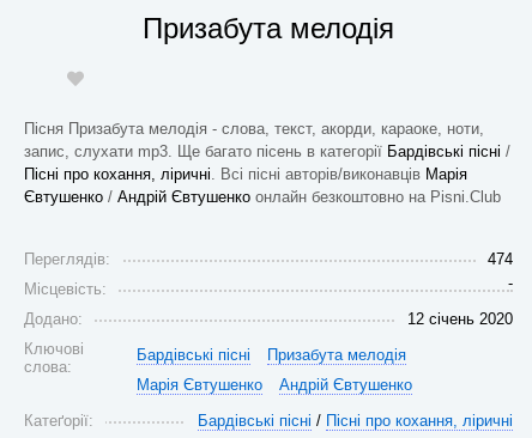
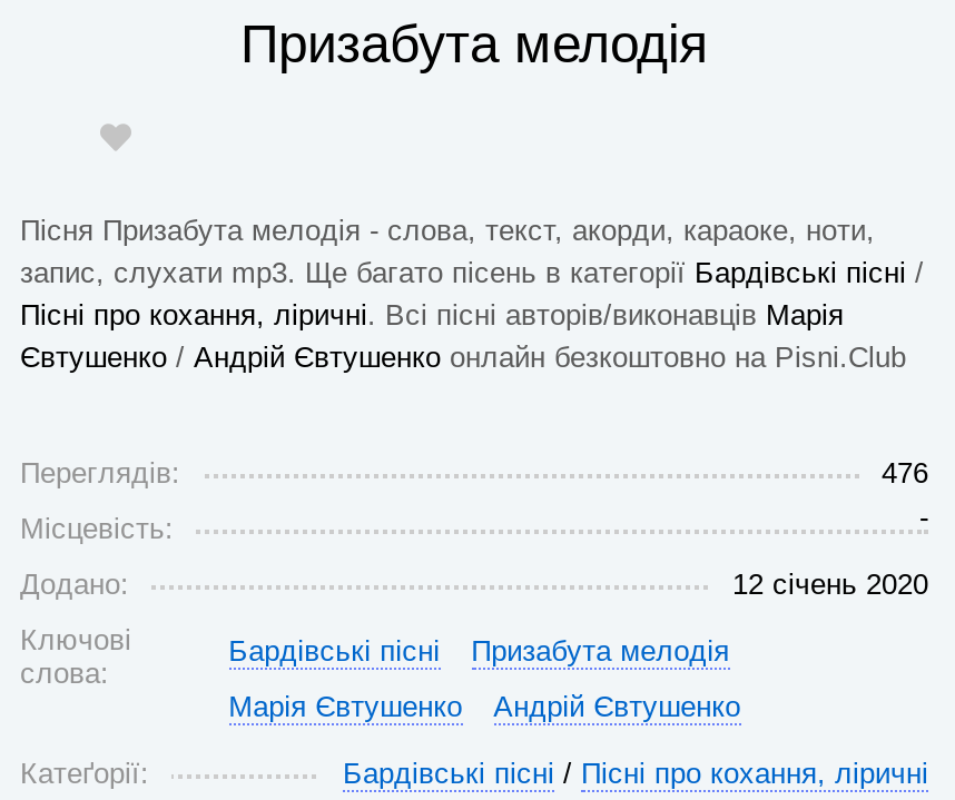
- 474
+ 476
